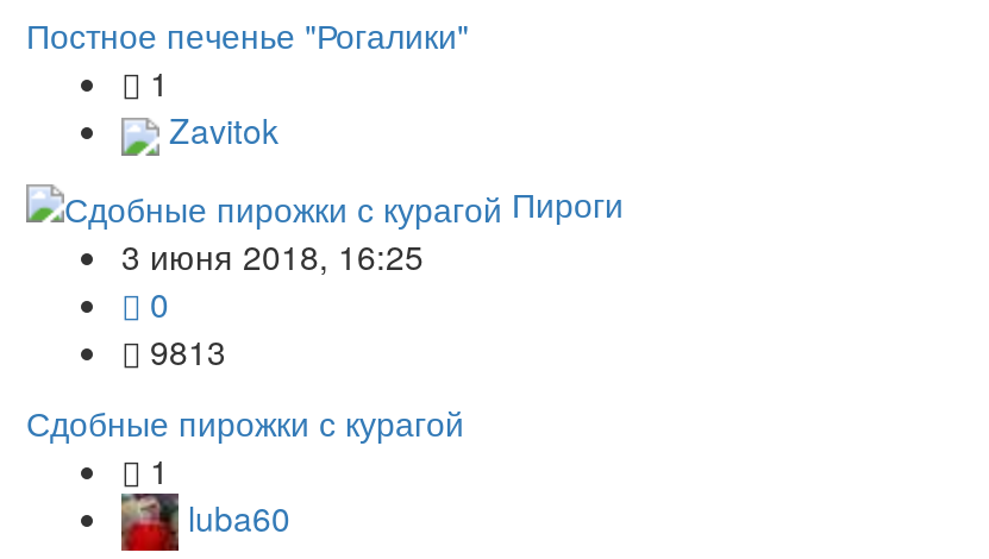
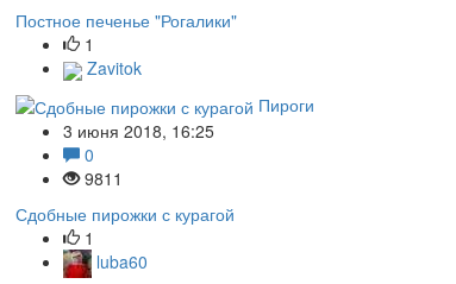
- 9813
+ 9811
